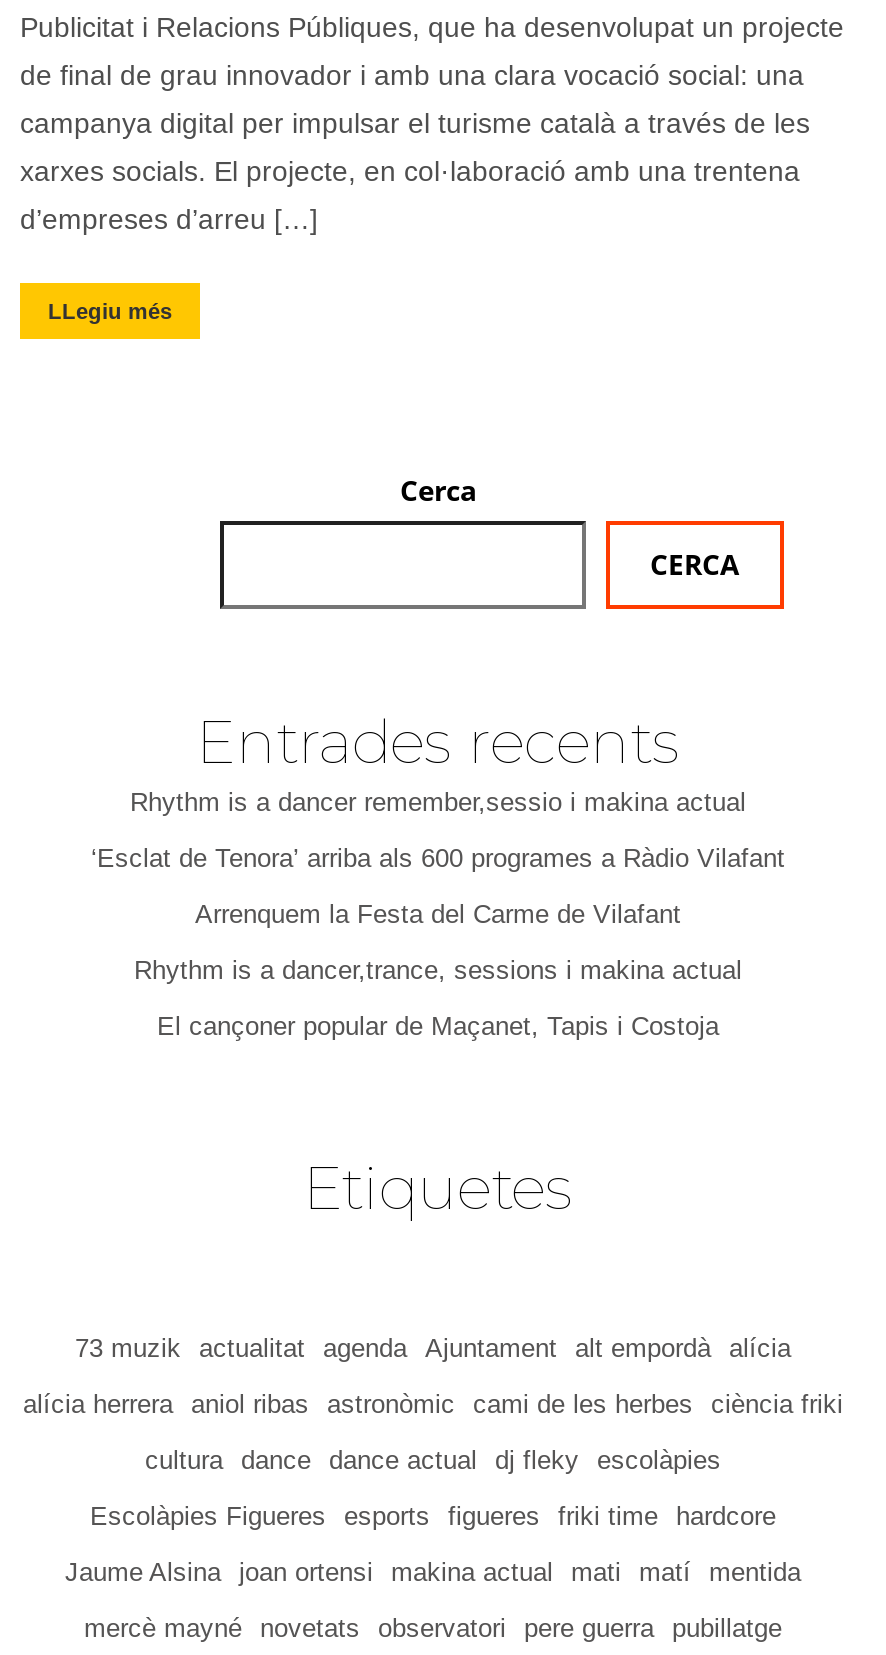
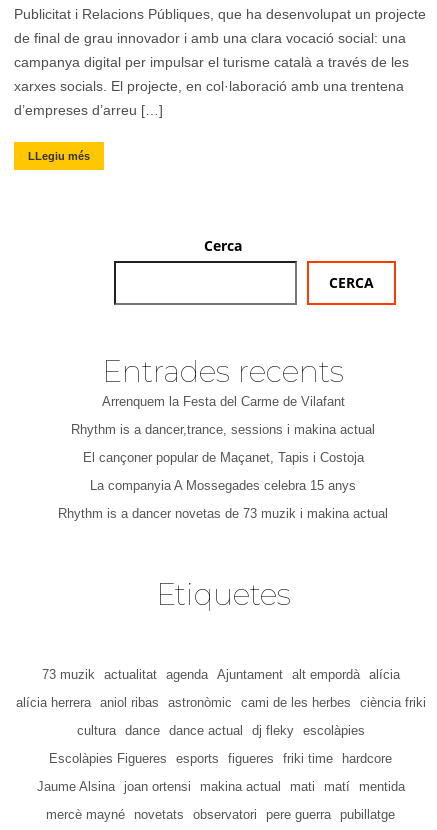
- Rhythm is a dancer remember,sessio i makina actual
- ‘Esclat de Tenora’ arriba als 600 programes a Ràdio Vilafant

moved up: Arrenquem la Festa del Carme de Vilafant | Rhythm is a dancer,trance, sessions i makina actual | El cançoner popular de Maçanet, Tapis i Costoja

+ La companyia A Mossegades celebra 15 anys
+ Rhythm is a dancer novetas de 73 muzik i makina actual
